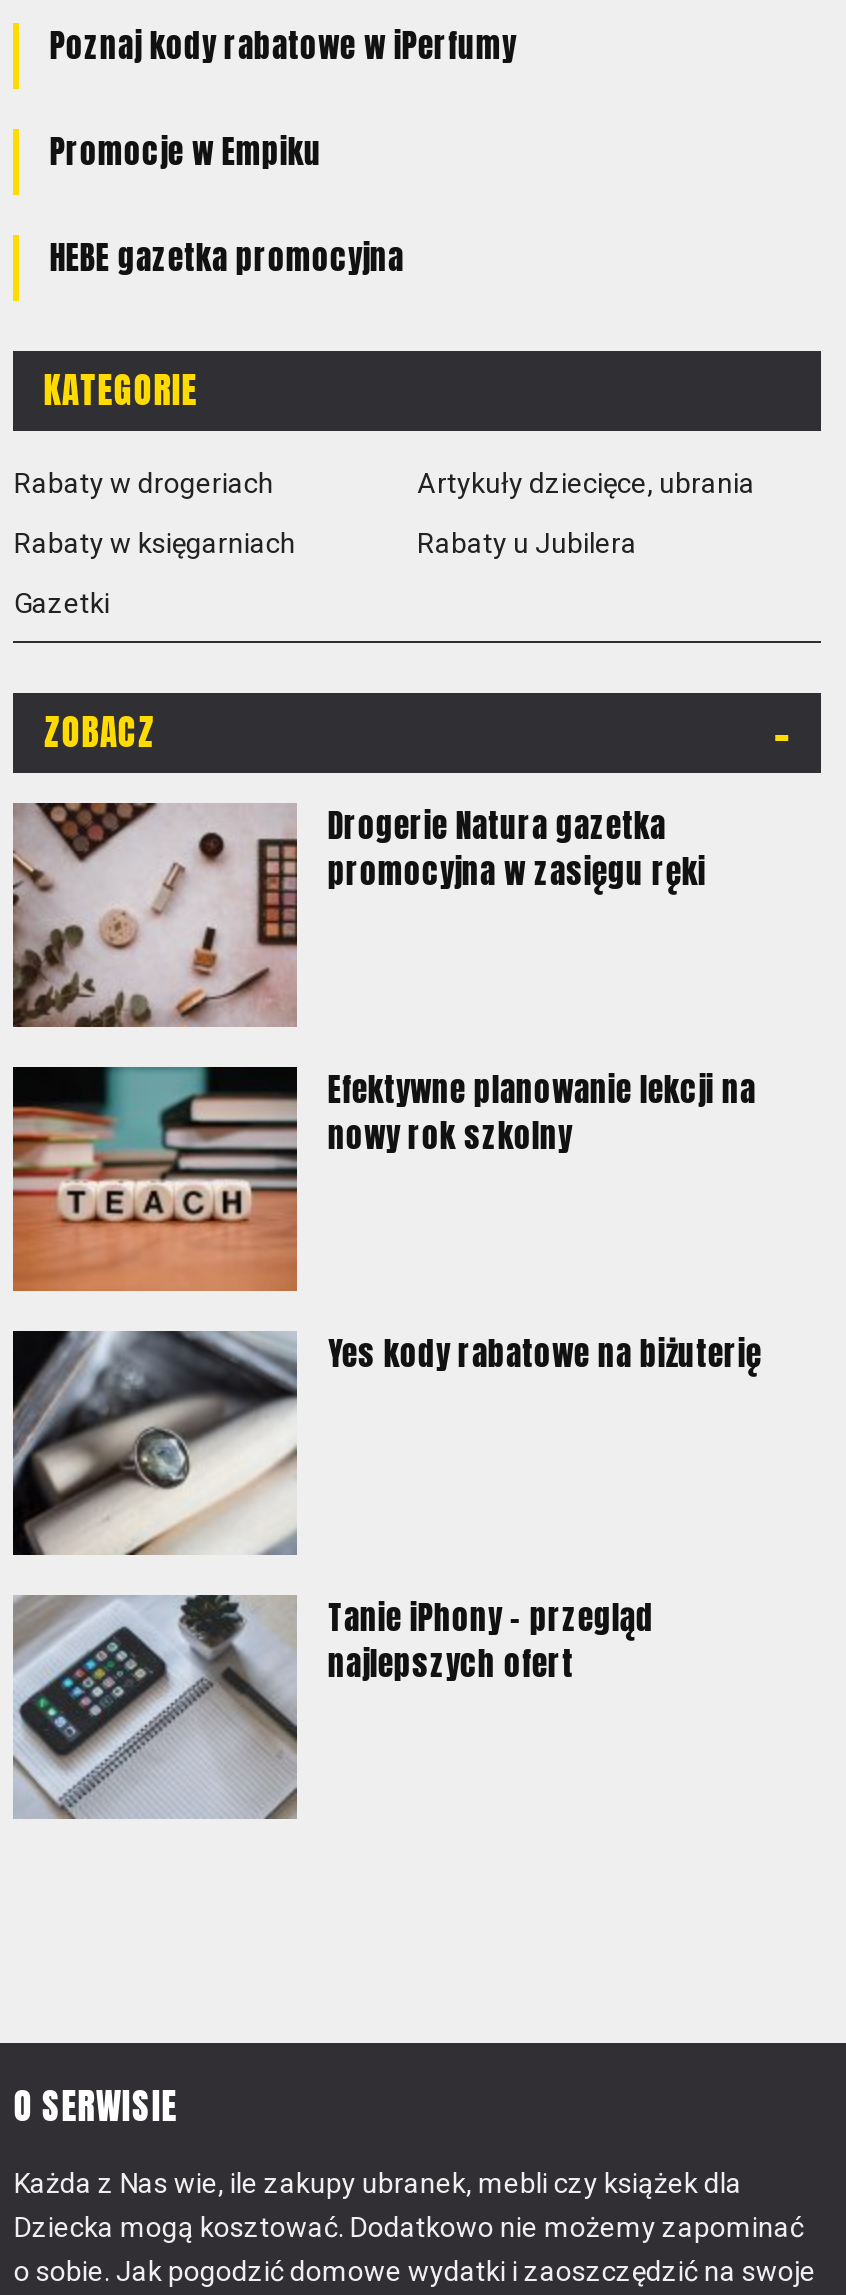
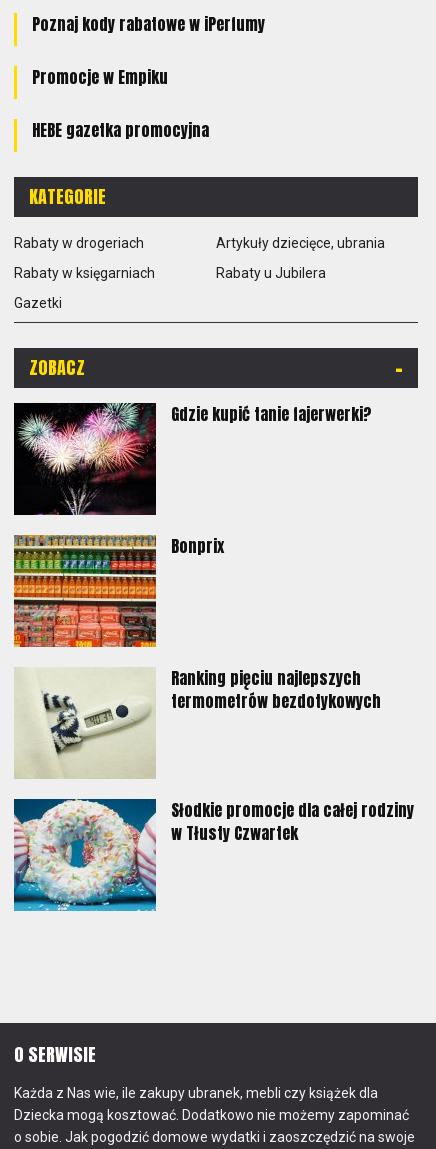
- [image]
- Drogerie Natura gazetka
- promocyjna w zasięgu ręki
+ [image]
+ Gdzie kupić tanie fajerwerki?

- [image]
- Efektywne planowanie lekcji na
- nowy rok szkolny
+ [image]
+ Bonprix

- [image]
- Yes kody rabatowe na biżuterię
+ [image]
+ Ranking pięciu najlepszych
+ termometrów bezdotykowych

- [image]
- Tanie iPhony - przegląd
- najlepszych ofert
+ [image]
+ Słodkie promocje dla całej rodziny
+ w Tłusty Czwartek
